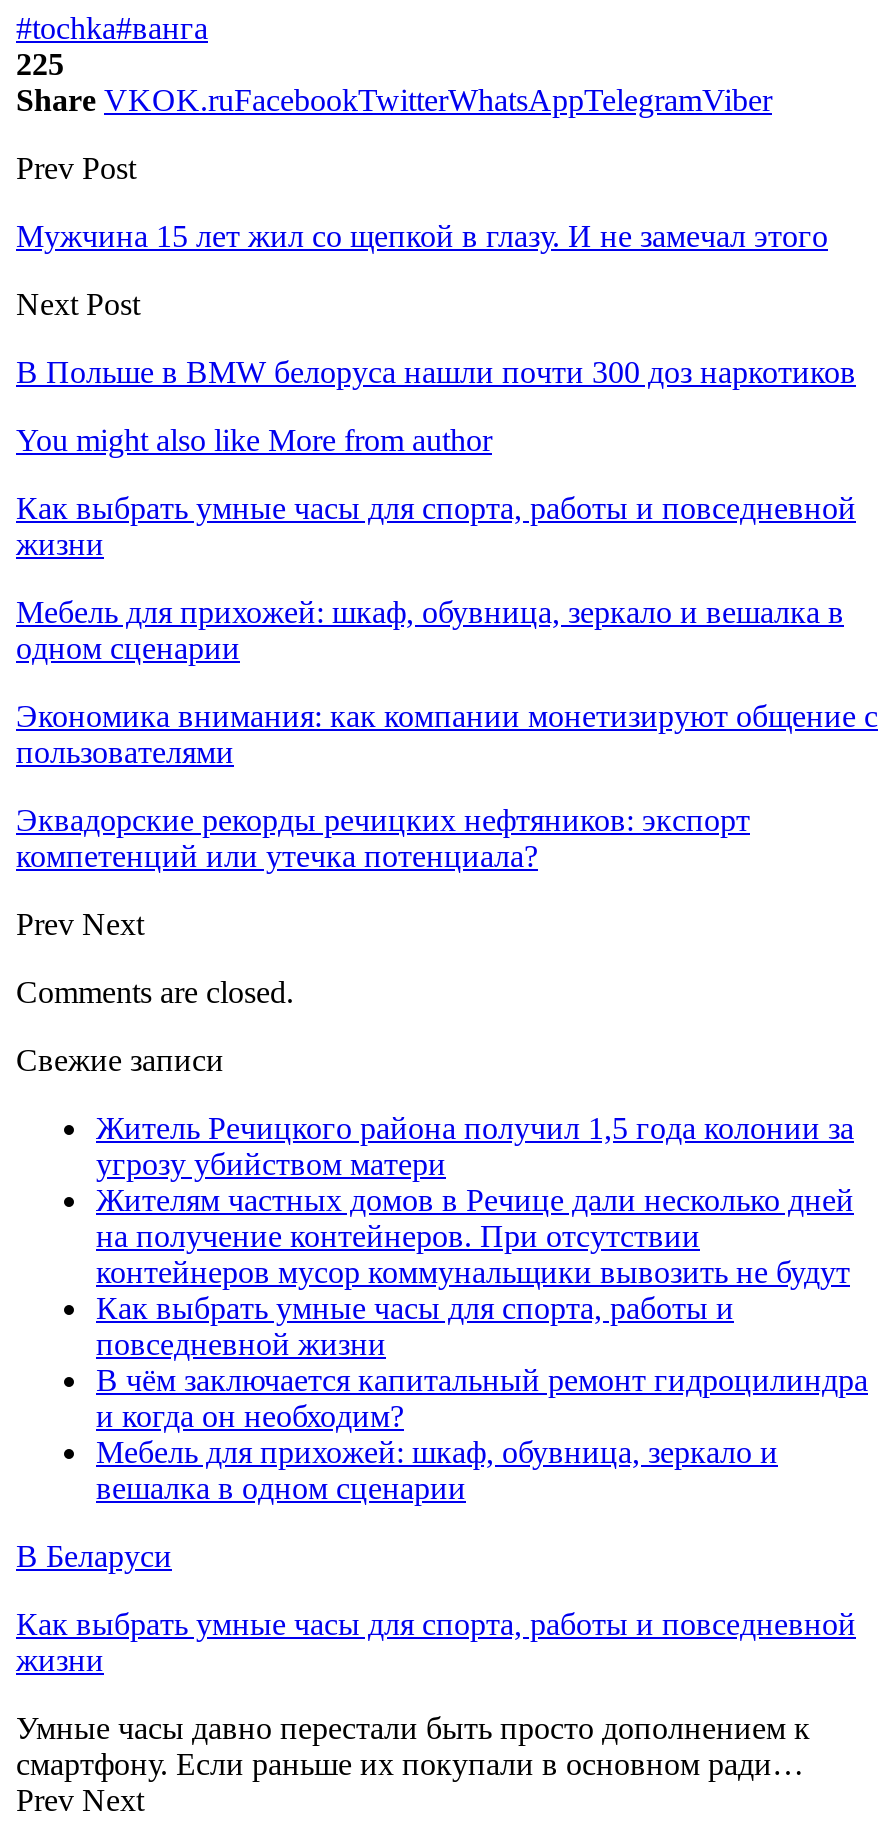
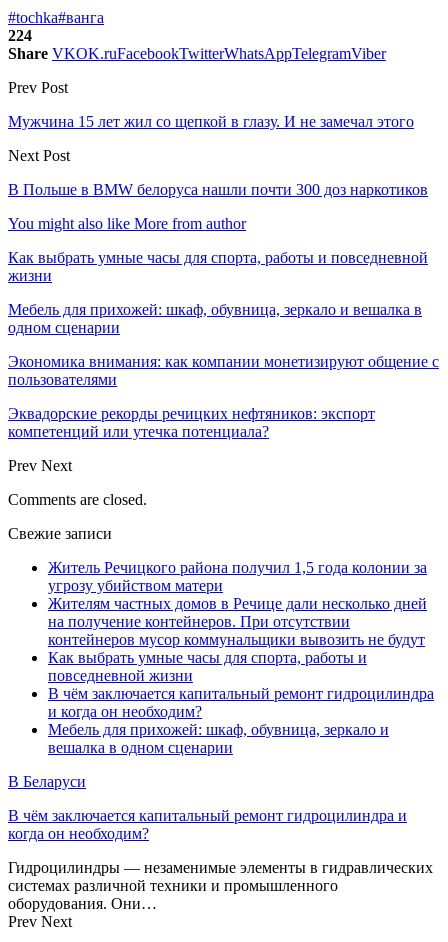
- 225
+ 224

- Как выбрать умные часы для спорта, работы и повседневной
- жизни
+ В чём заключается капитальный ремонт гидроцилиндра и
+ когда он необходим?

- Умные часы давно перестали быть просто дополнением к
- смартфону. Если раньше их покупали в основном ради…
+ Гидроцилиндры — незаменимые элементы в гидравлических
+ системах различной техники и промышленного
+ оборудования. Они…
